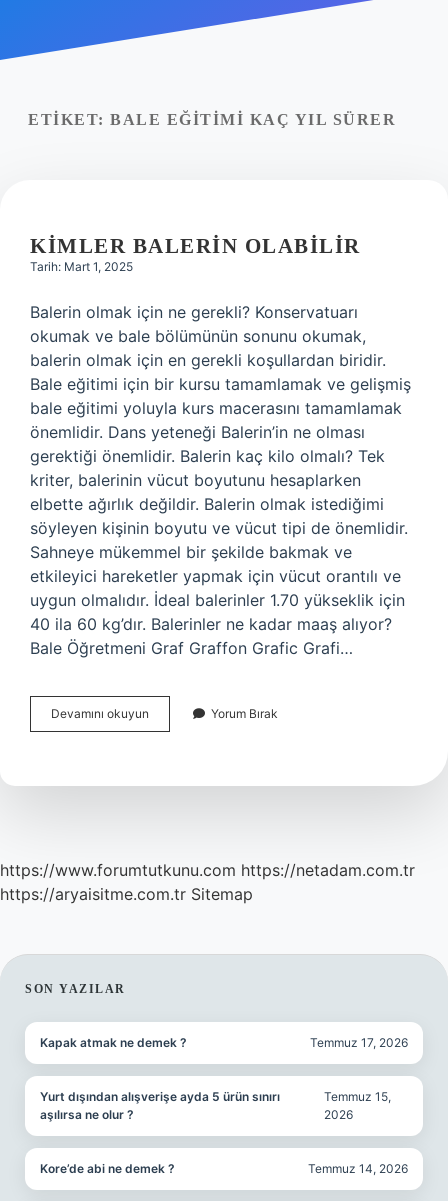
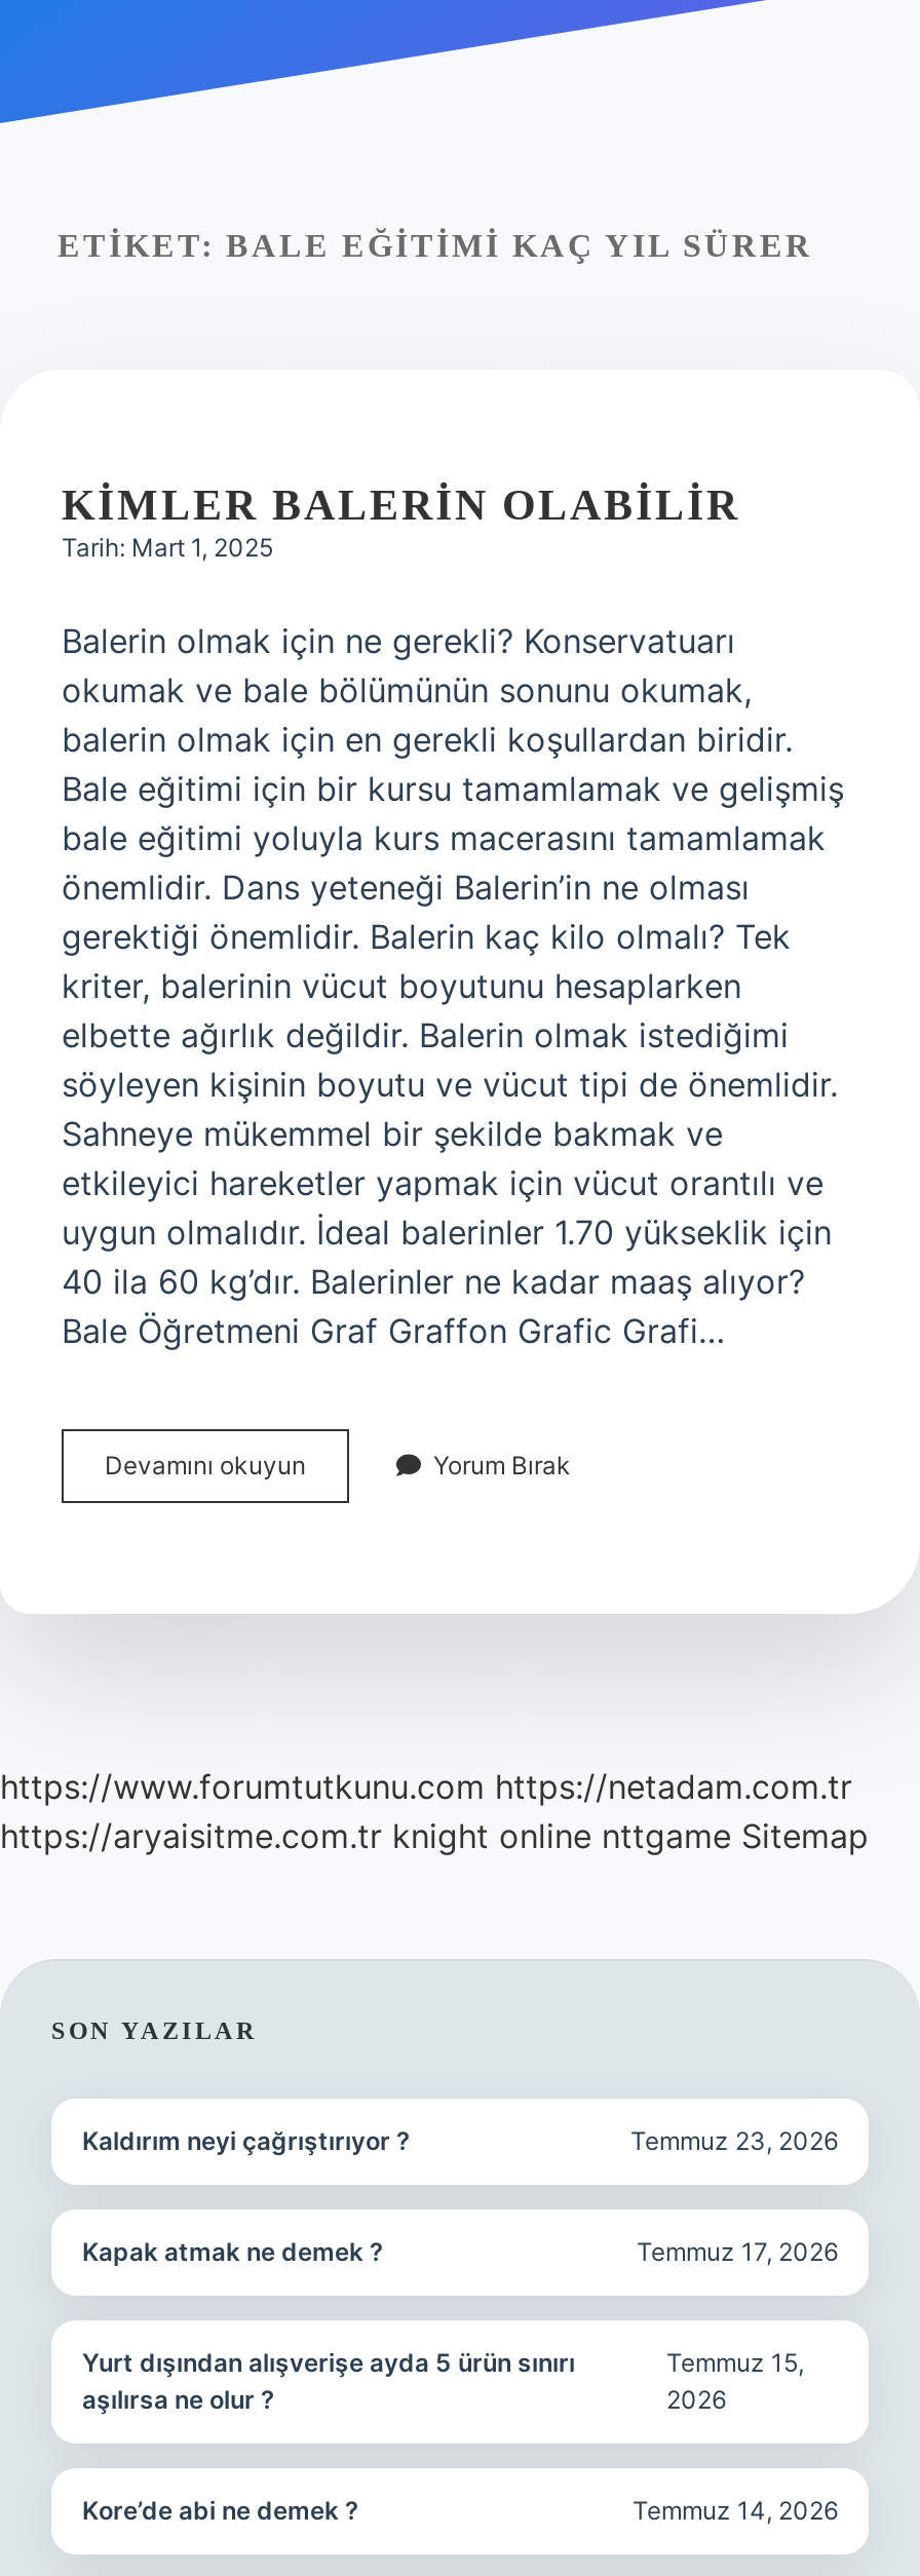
- https://aryaisitme.com.tr Sitemap
+ https://aryaisitme.com.tr knight online nttgame Sitemap

+ Kaldırım neyi çağrıştırıyor ?
+ Temmuz 23, 2026
